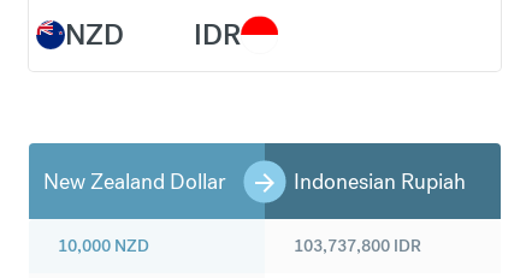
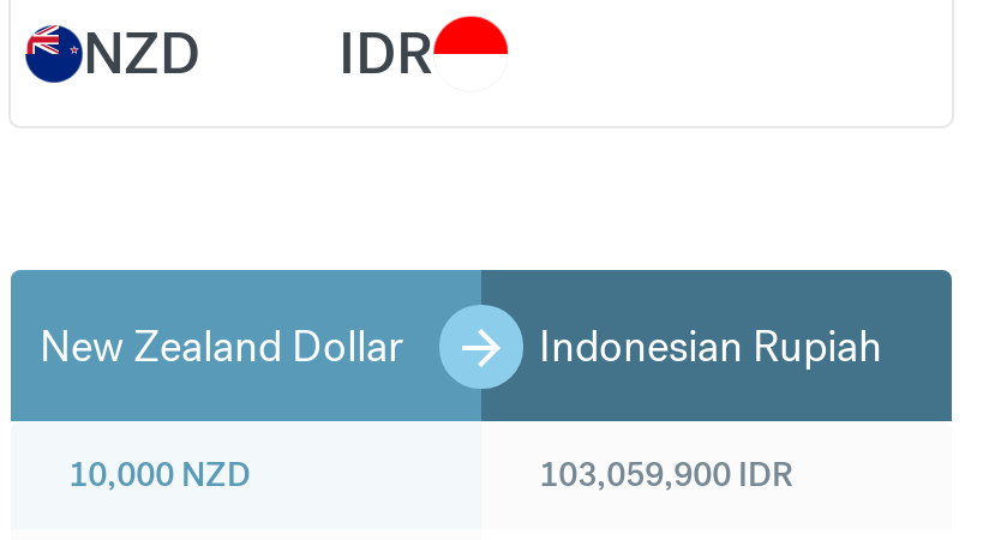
- 103,737,800 IDR
+ 103,059,900 IDR
